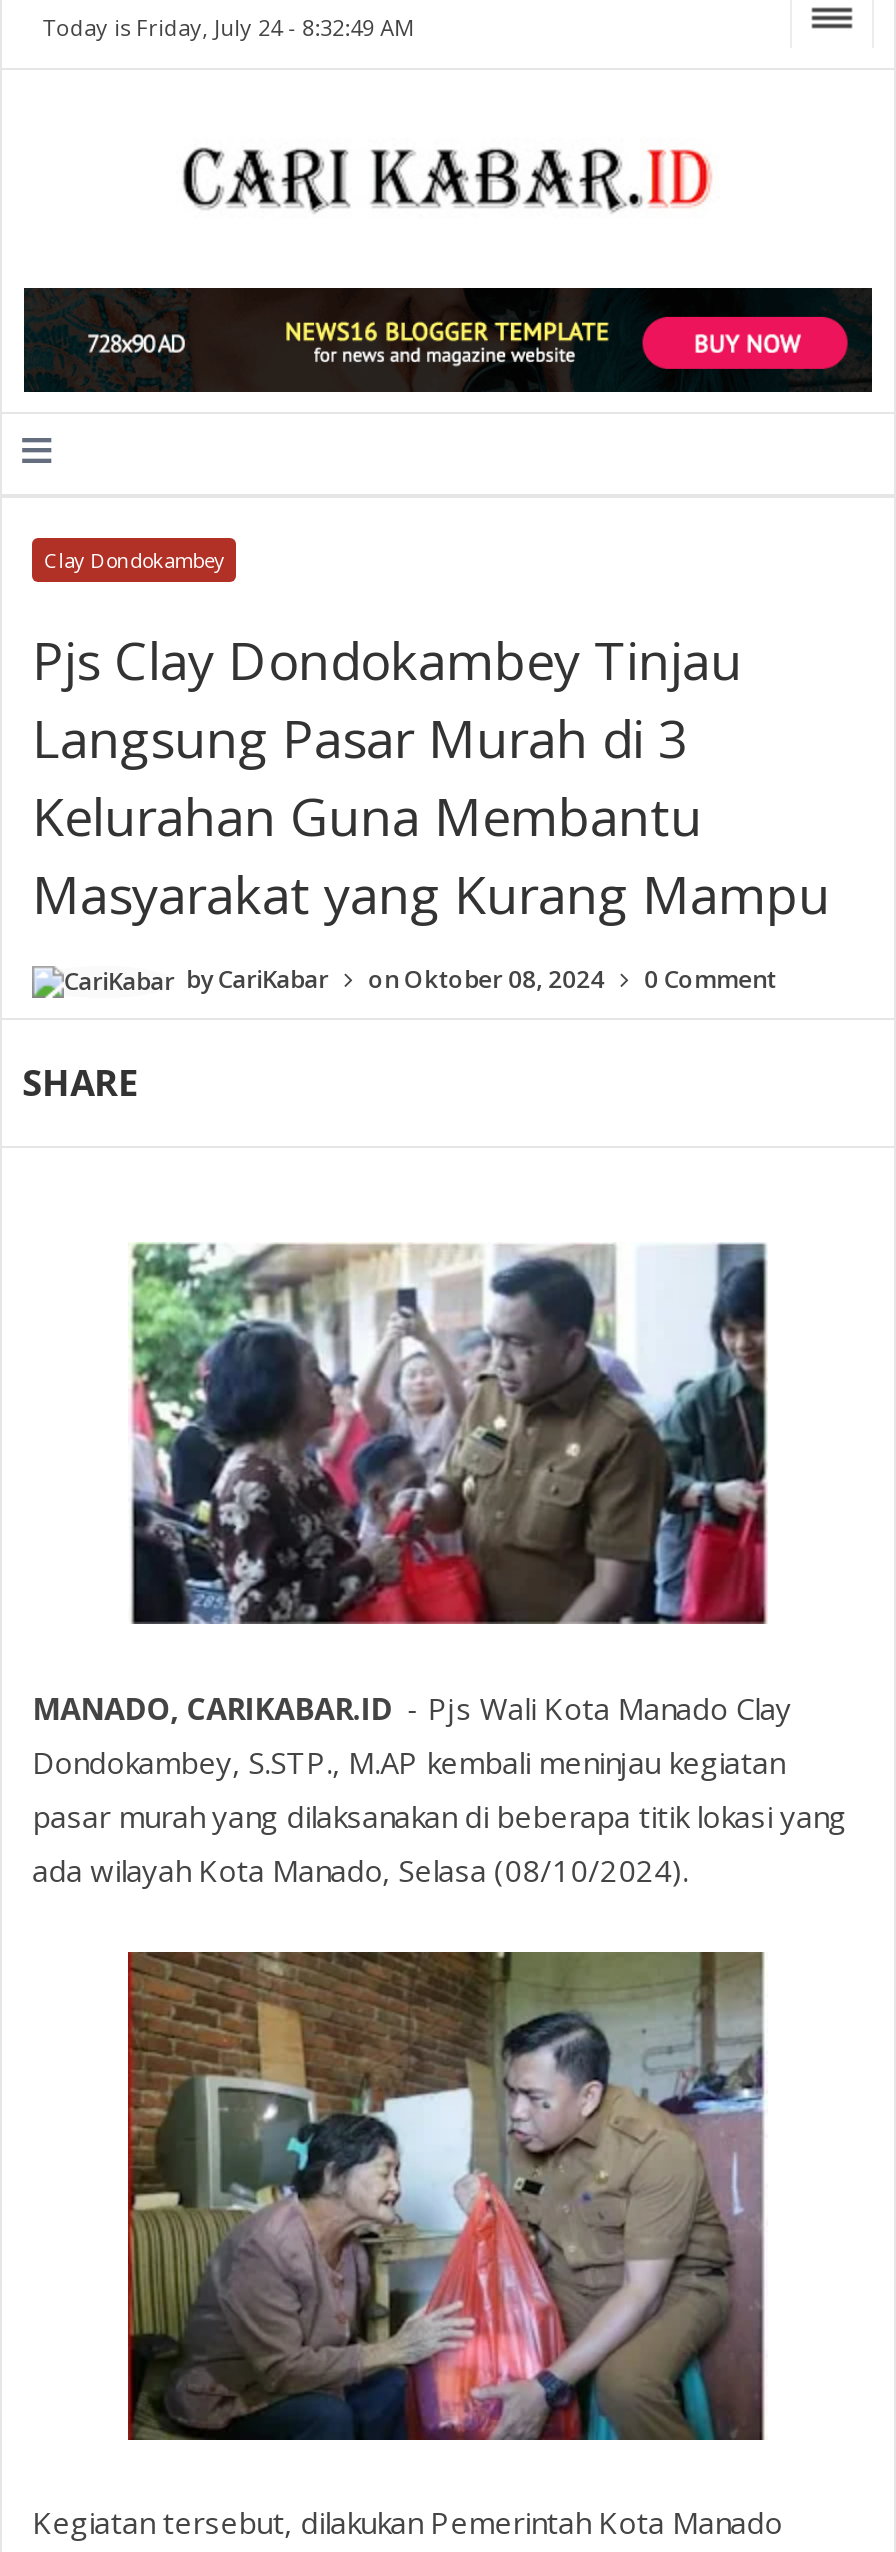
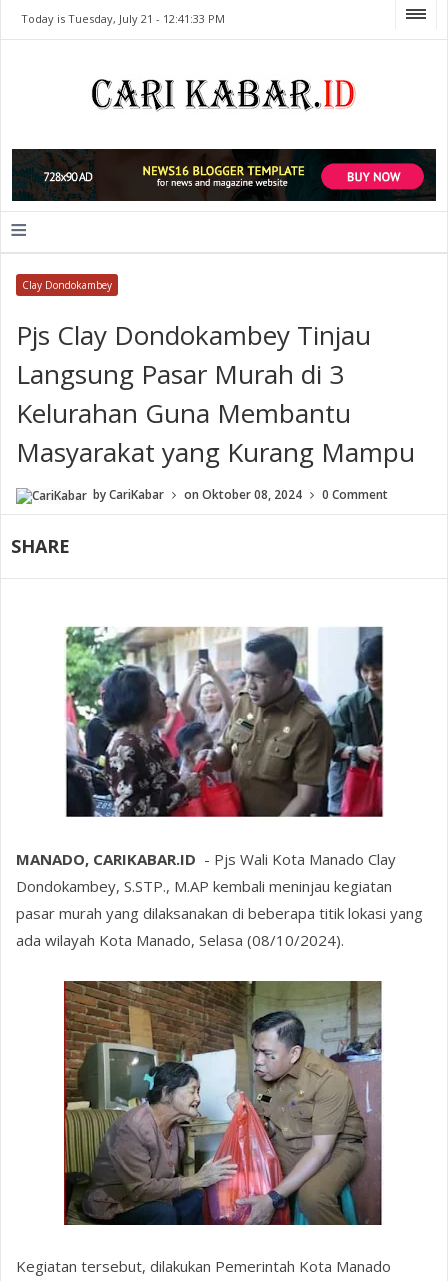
- Today is Friday, July 24 - 8:32:49 AM
+ Today is Tuesday, July 21 - 12:41:33 PM
